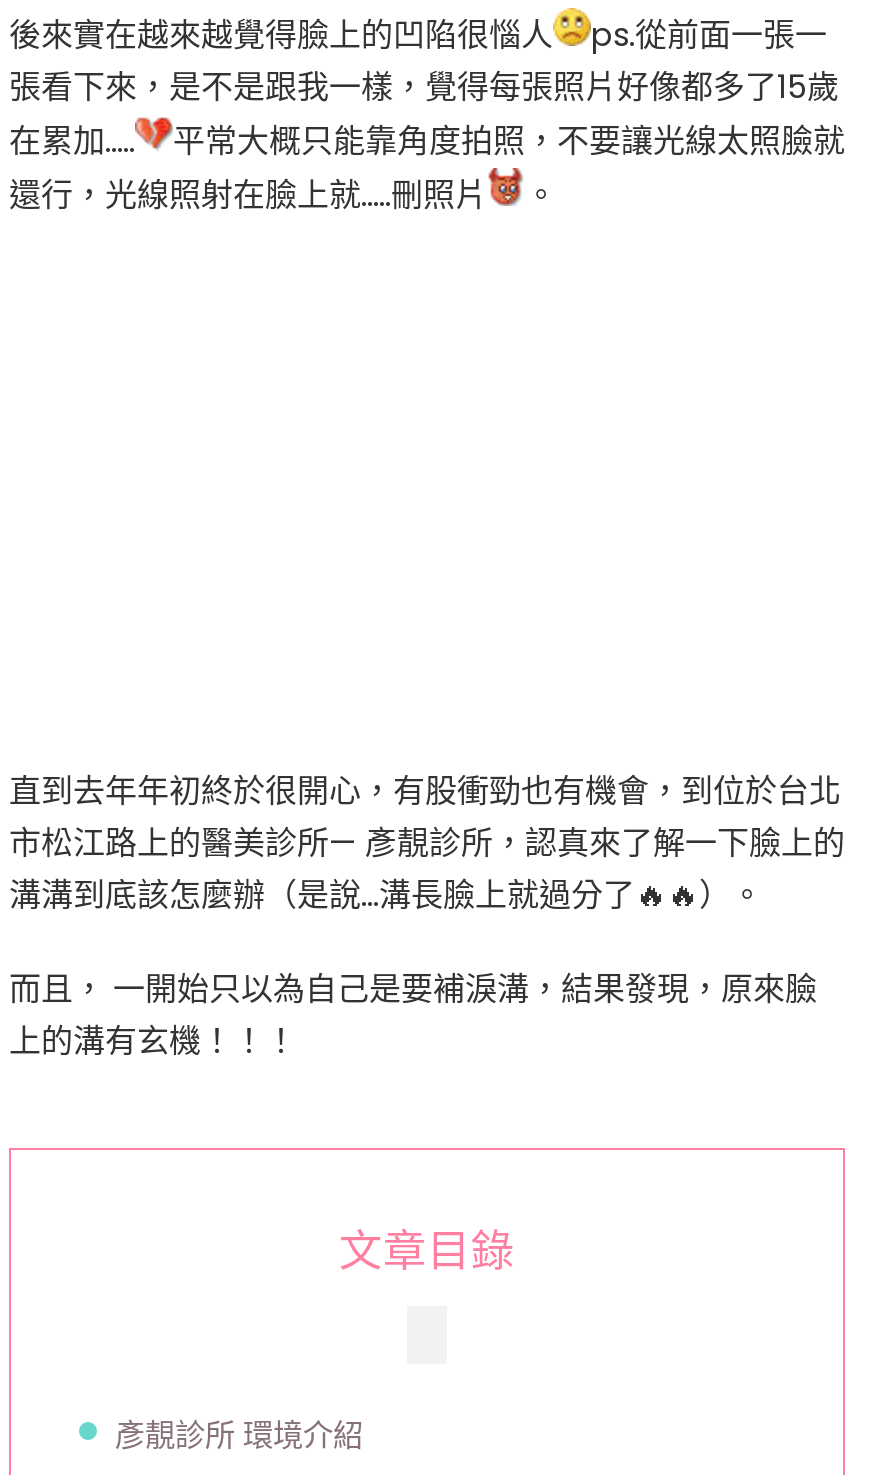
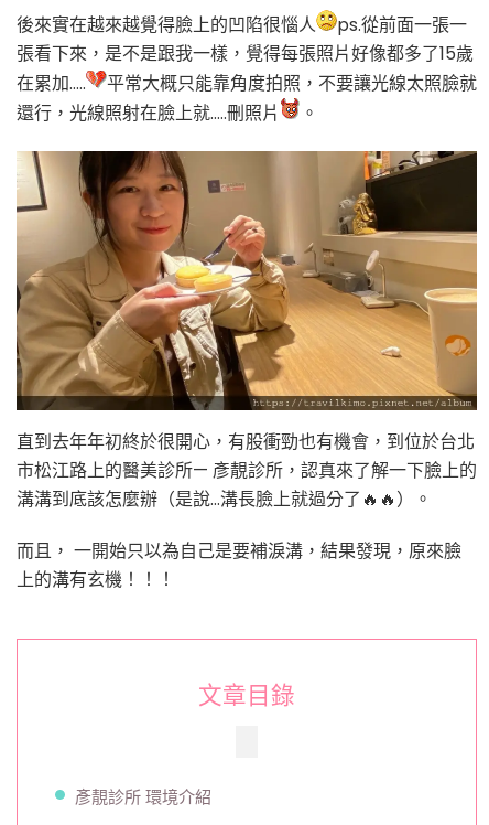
+ [image]
